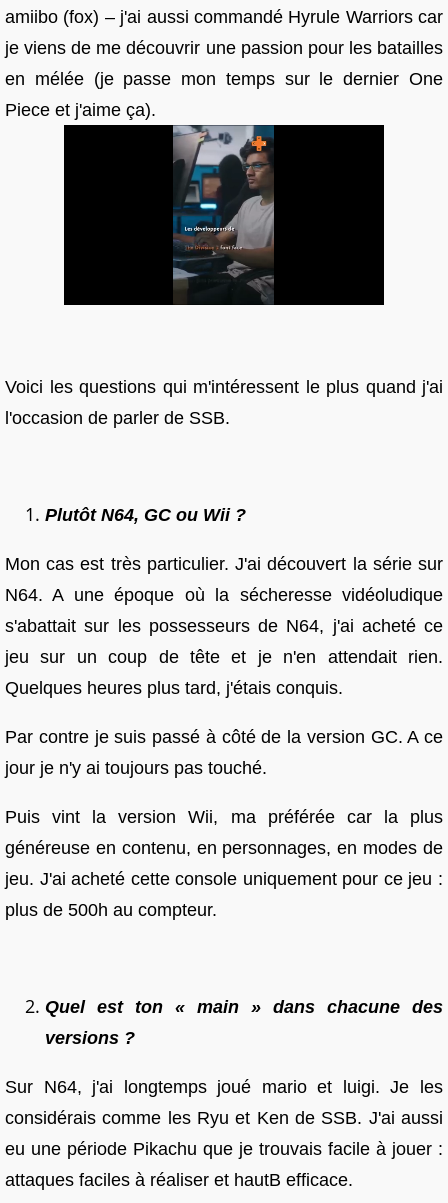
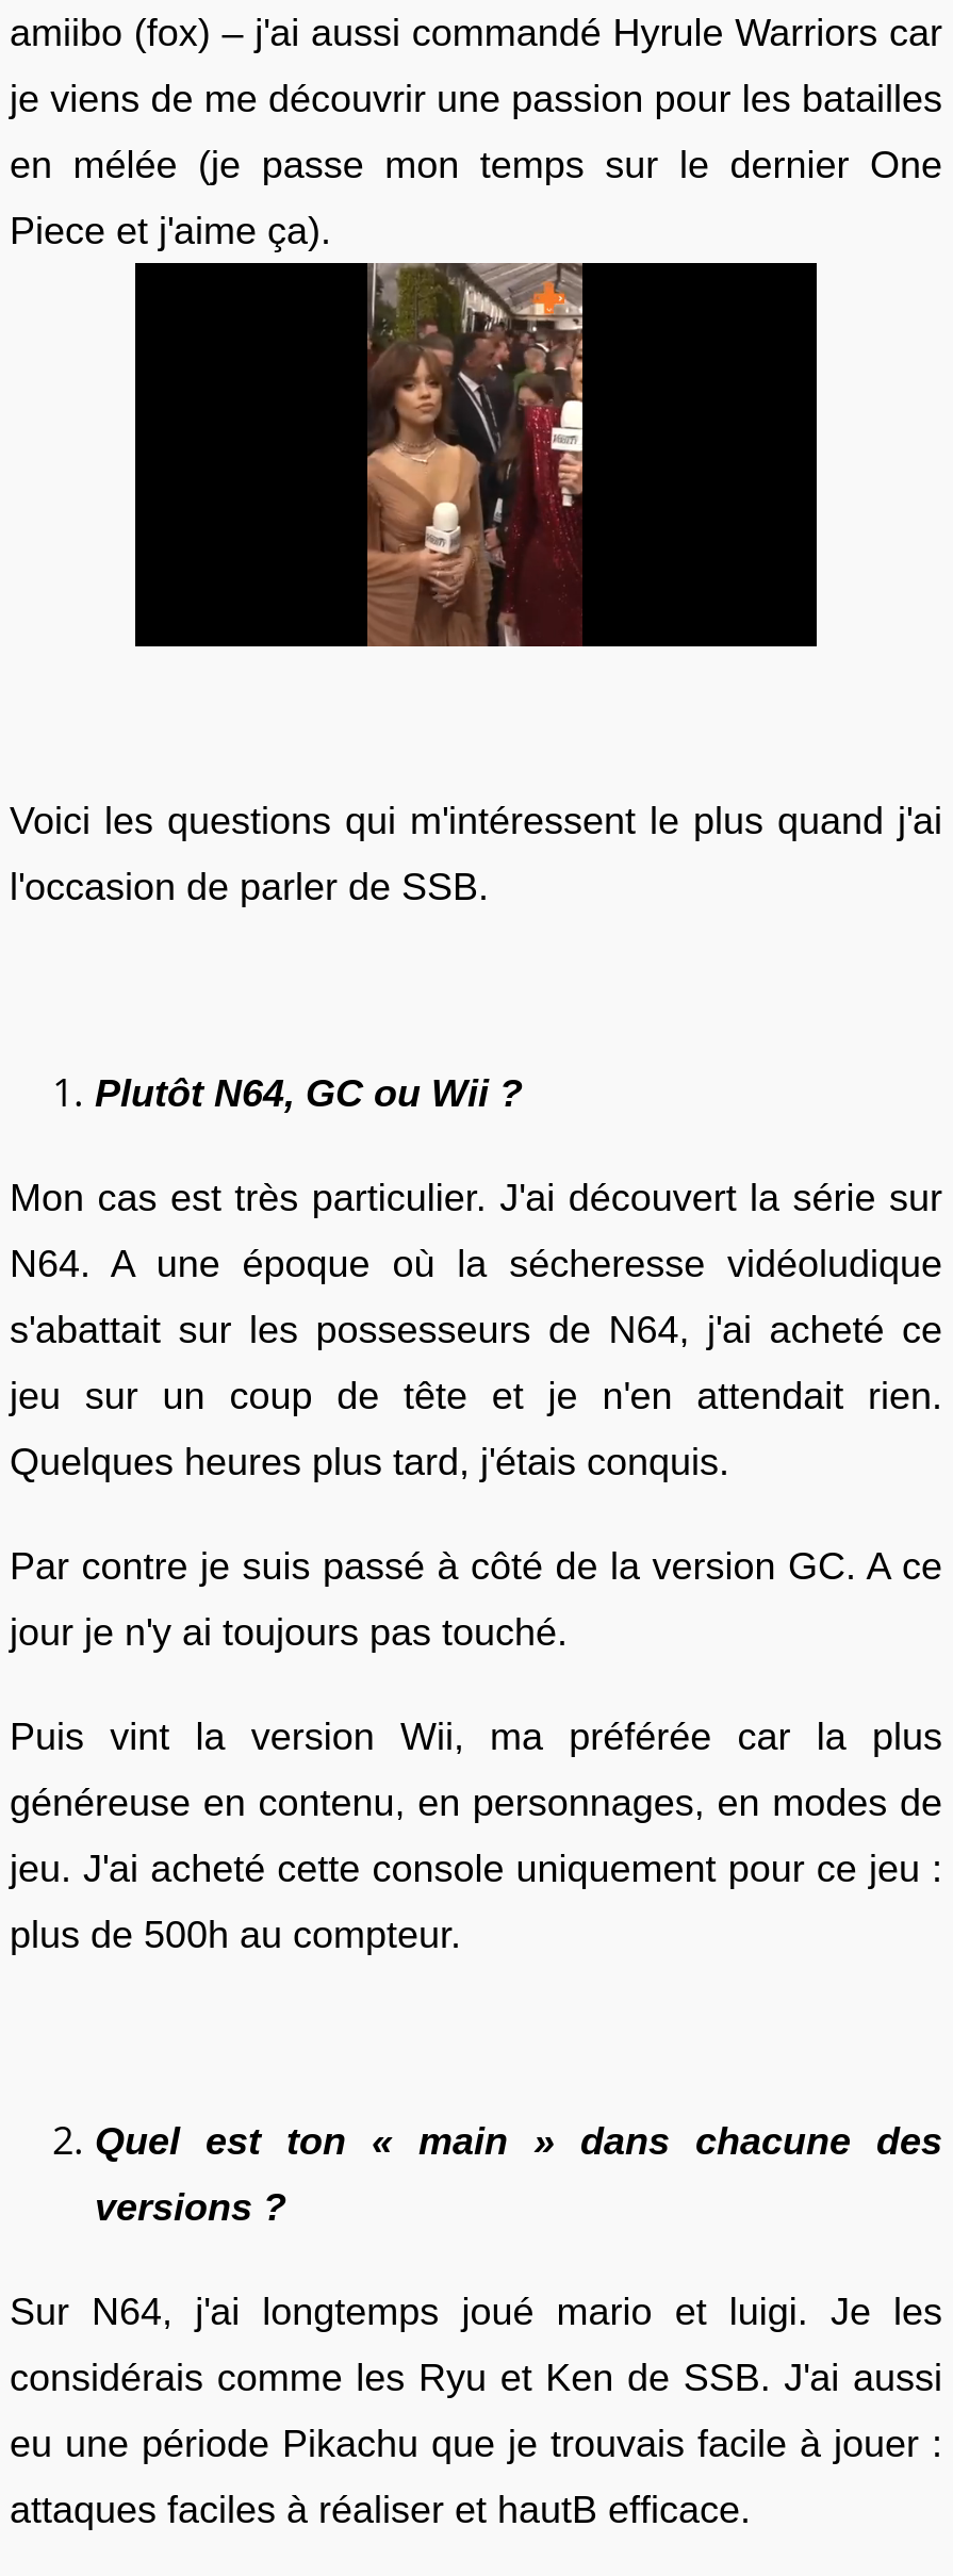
- [image]
+ [image]
